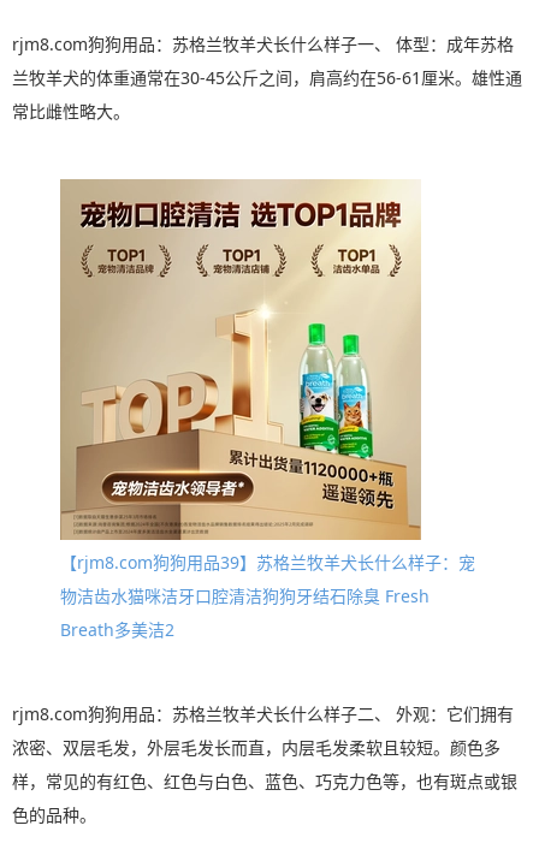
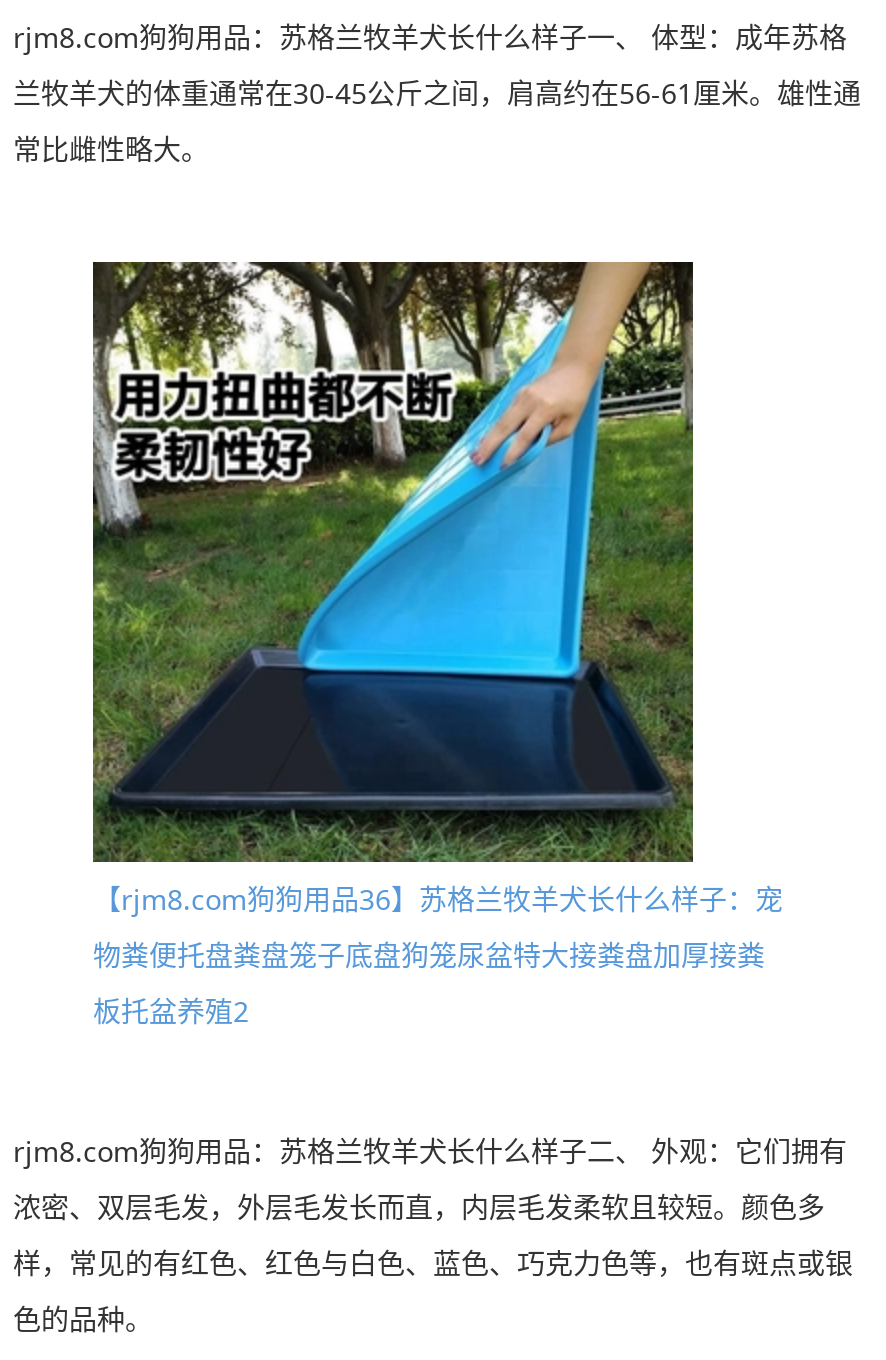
- [image]
- 【rjm8.com狗狗用品39】苏格兰牧羊犬长什么样子：宠
+ [image]
+ 【rjm8.com狗狗用品36】苏格兰牧羊犬长什么样子：宠

- 物洁齿水猫咪洁牙口腔清洁狗狗牙结石除臭 Fresh
+ 物粪便托盘粪盘笼子底盘狗笼尿盆特大接粪盘加厚接粪

- Breath多美洁2
+ 板托盆养殖2
